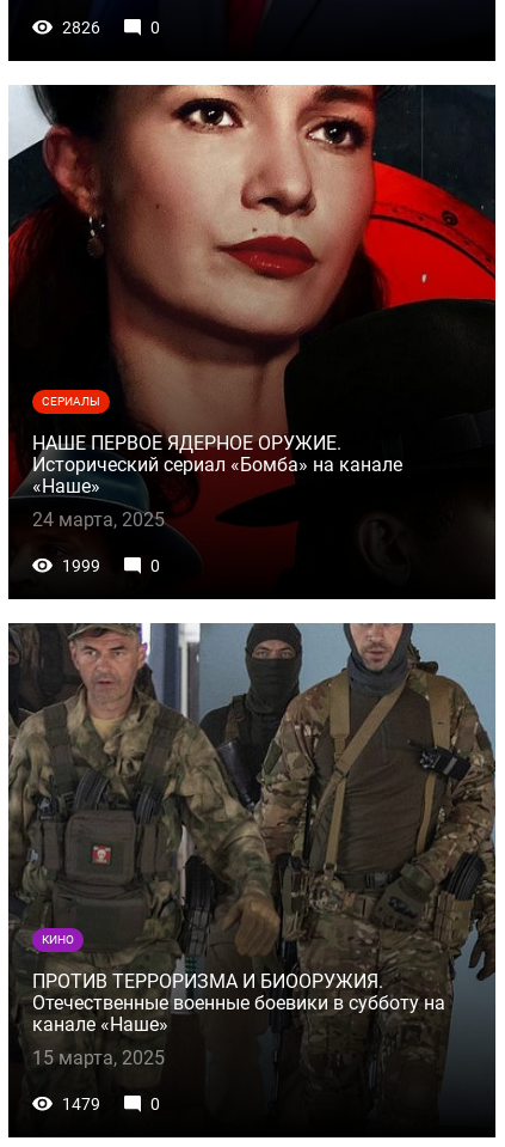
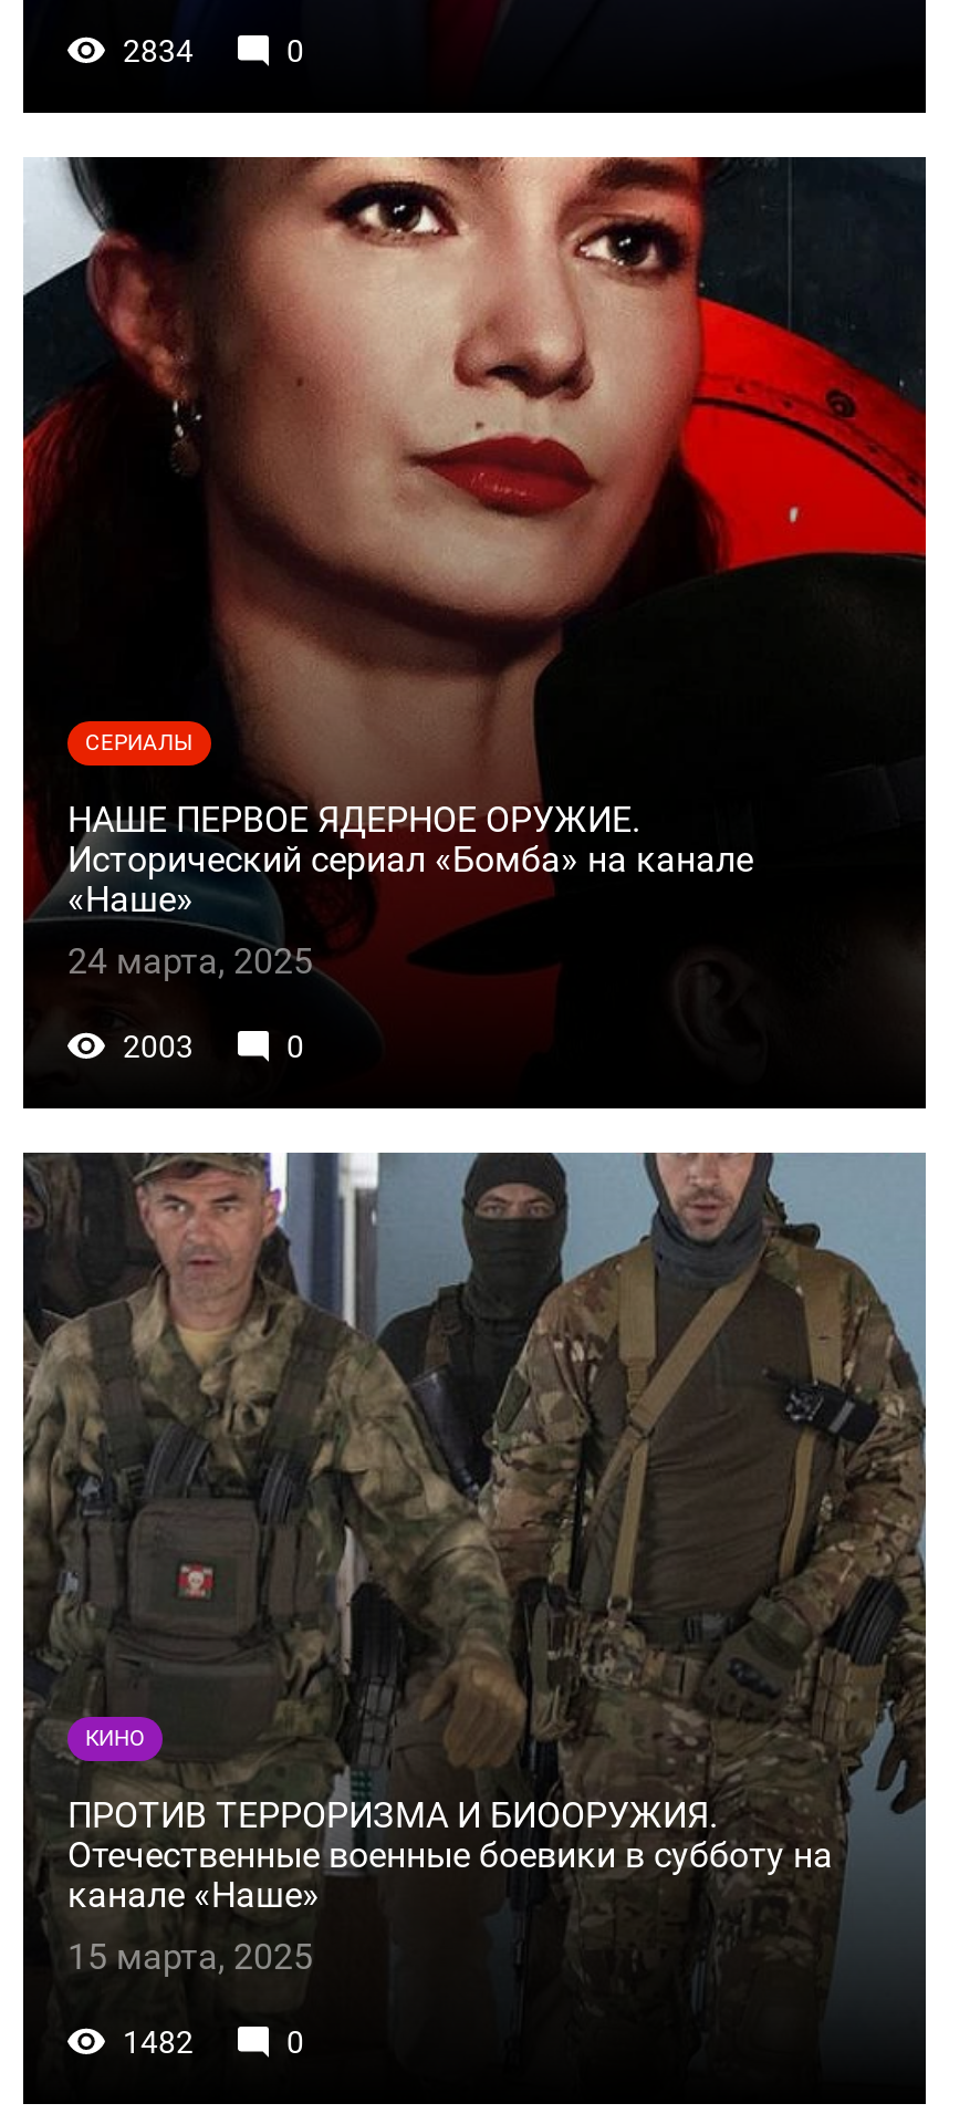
- 2826
+ 2834

- 1999
+ 2003

- 1479
+ 1482
